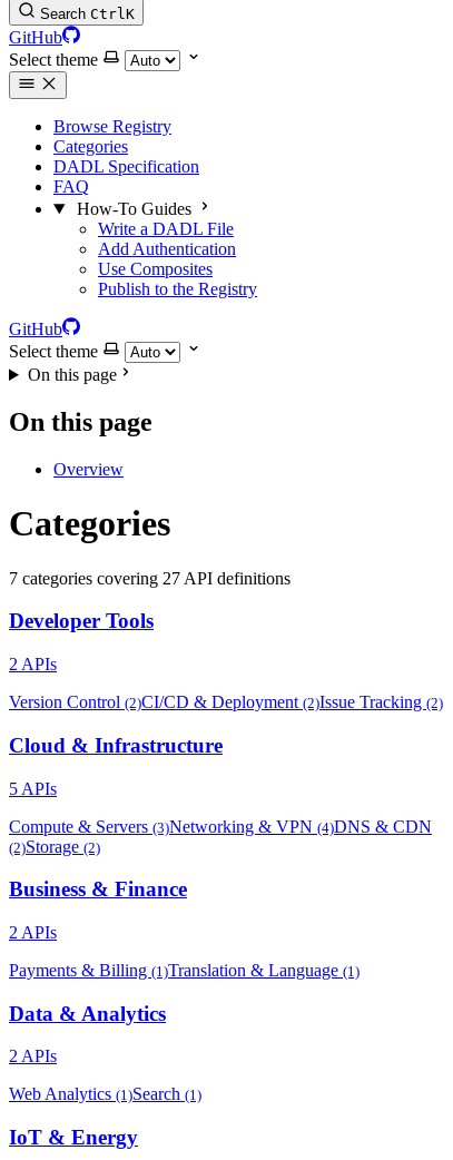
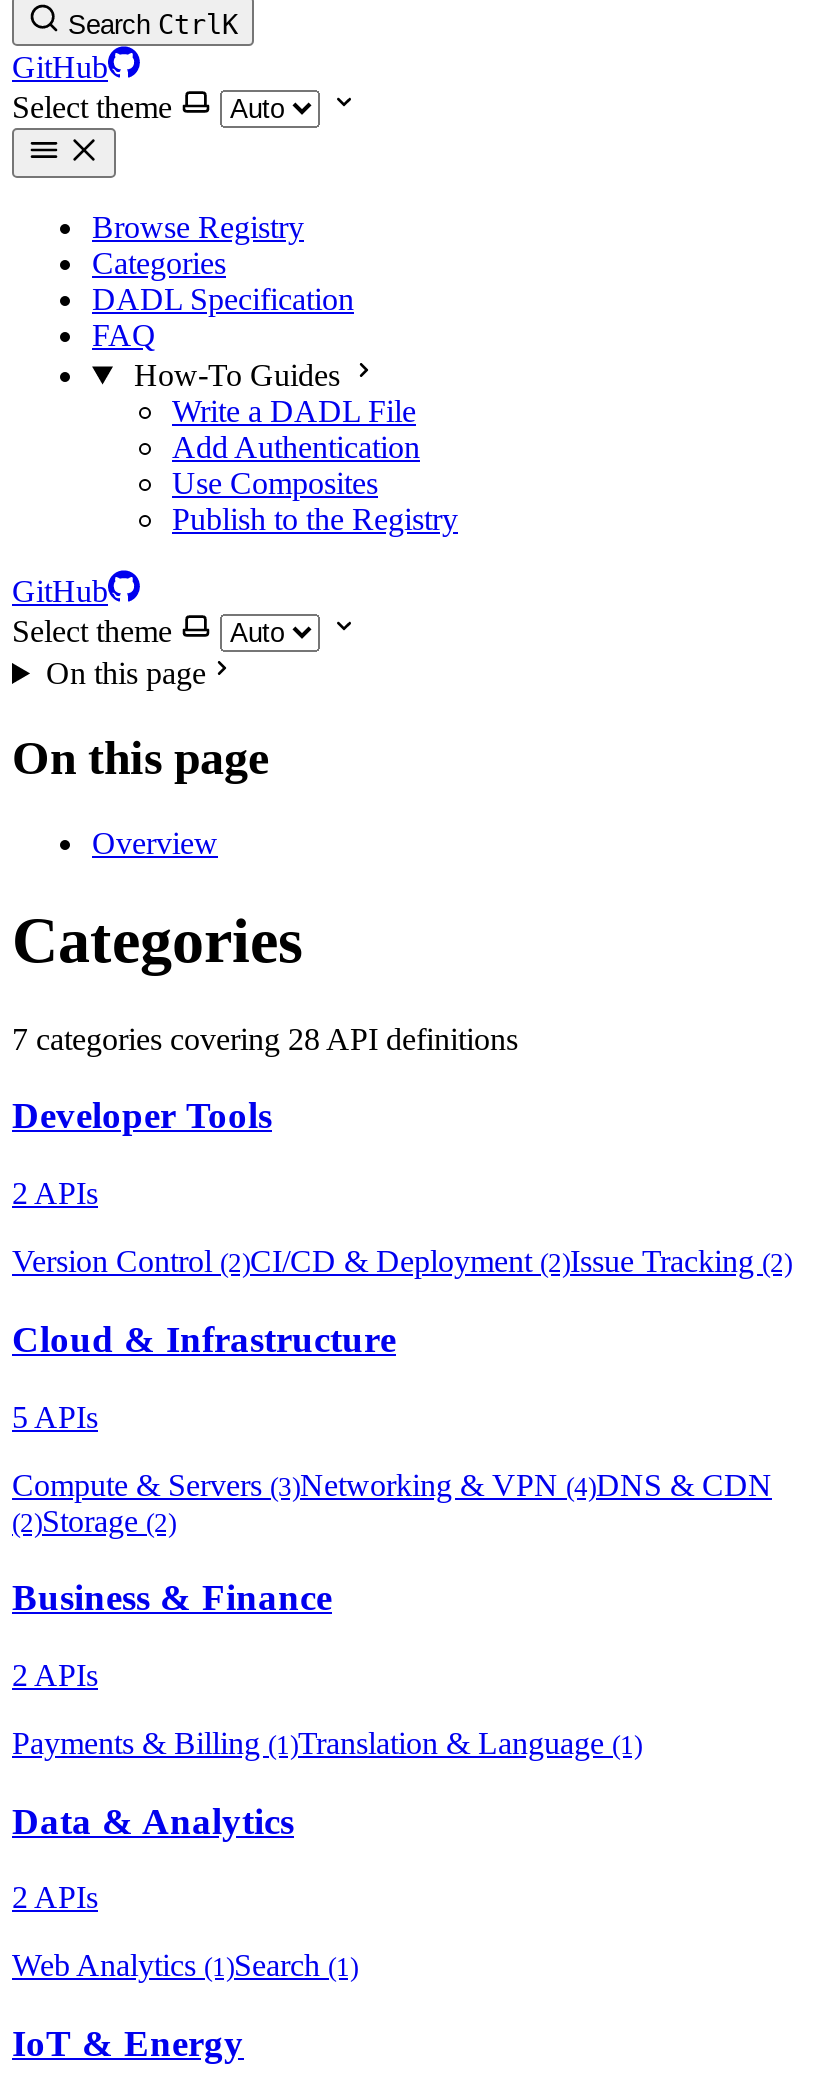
- 7 categories covering 27 API definitions
+ 7 categories covering 28 API definitions
